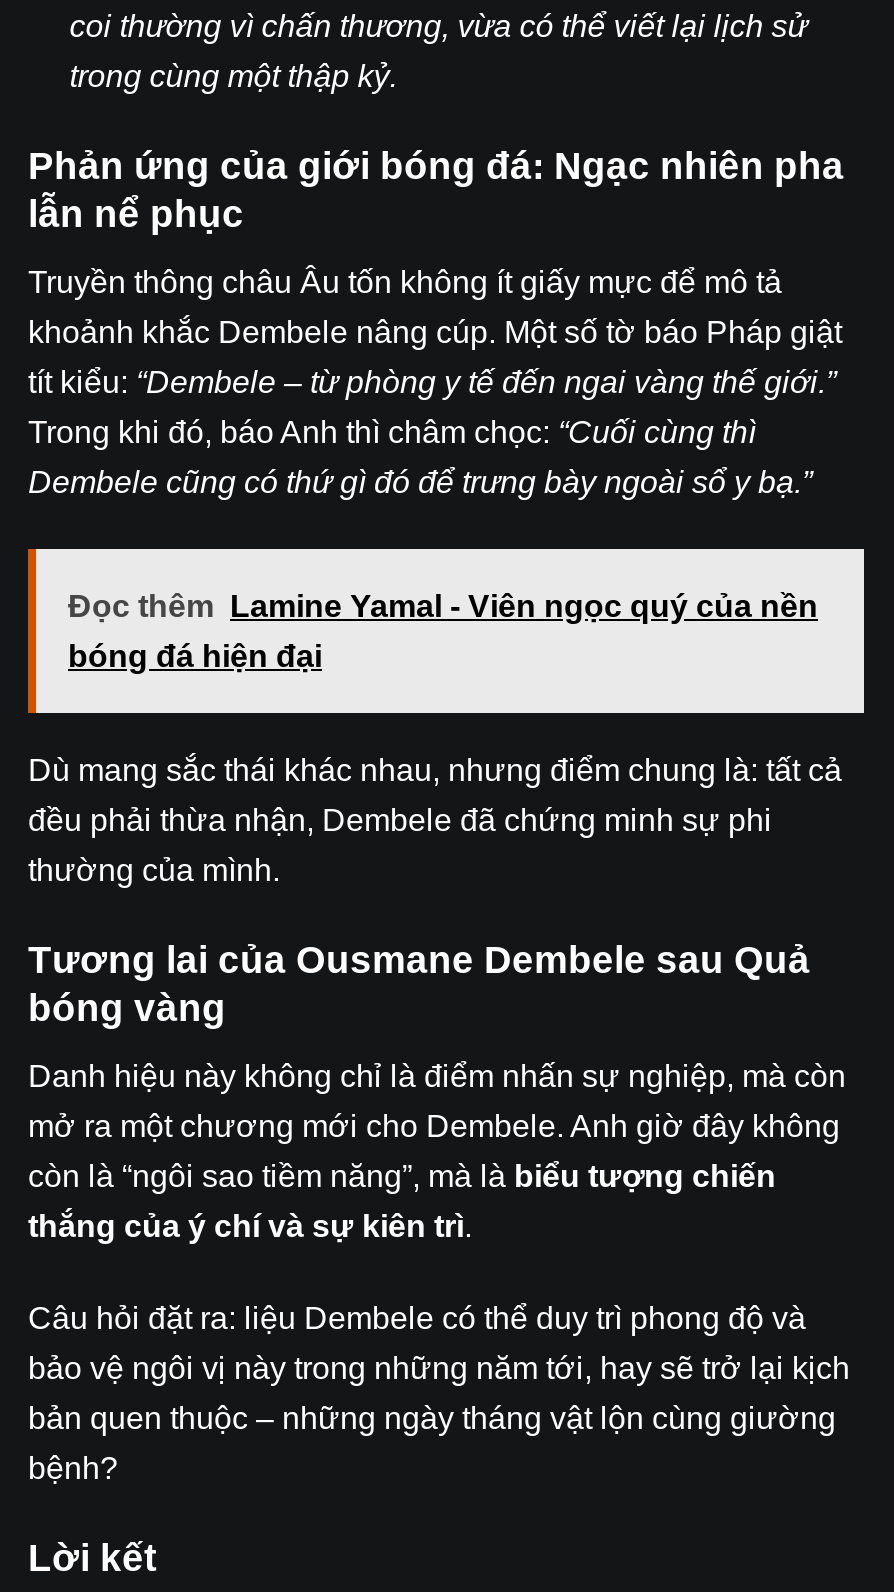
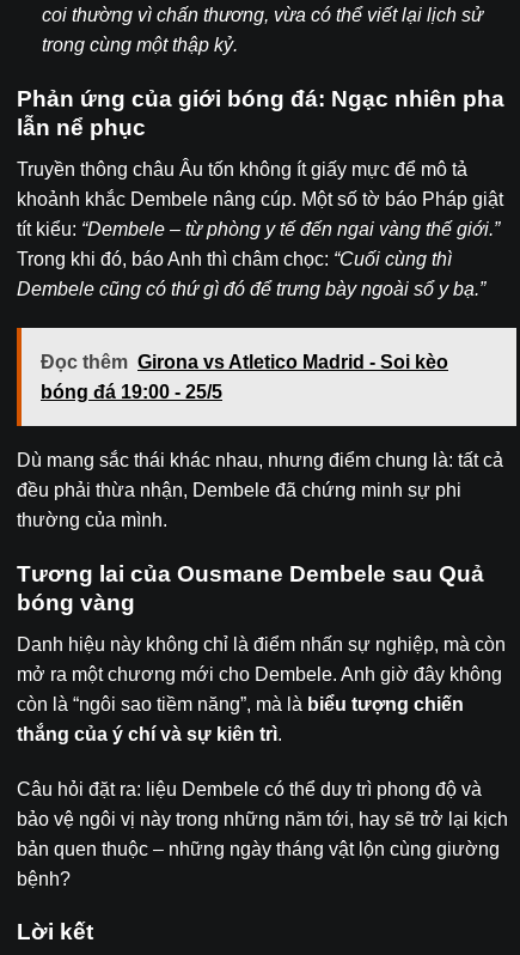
- Đọc thêm Lamine Yamal - Viên ngọc quý của nền
+ Đọc thêm Girona vs Atletico Madrid - Soi kèo

- bóng đá hiện đại
+ bóng đá 19:00 - 25/5
